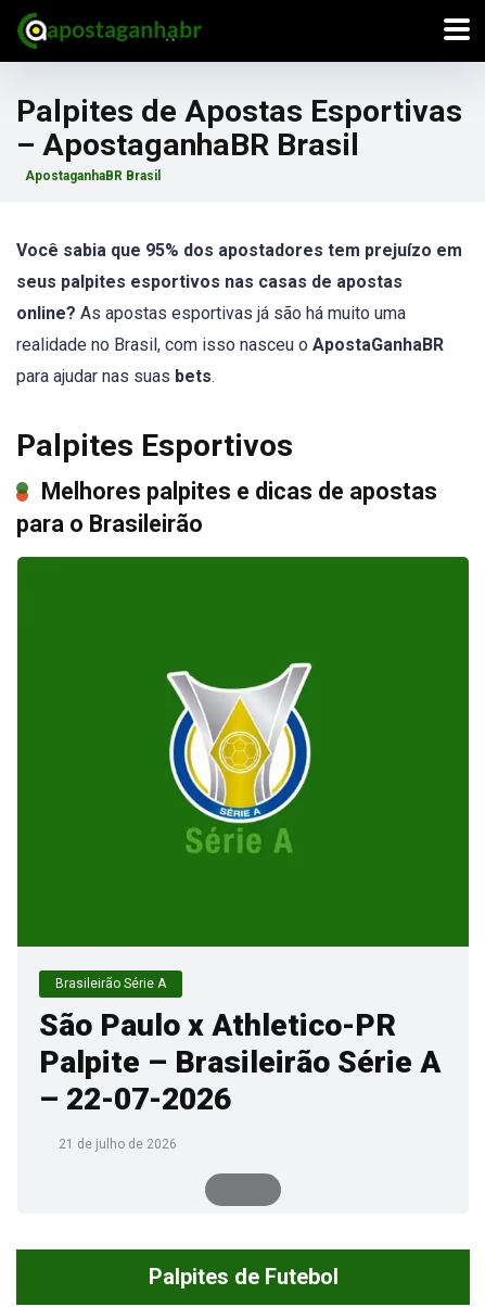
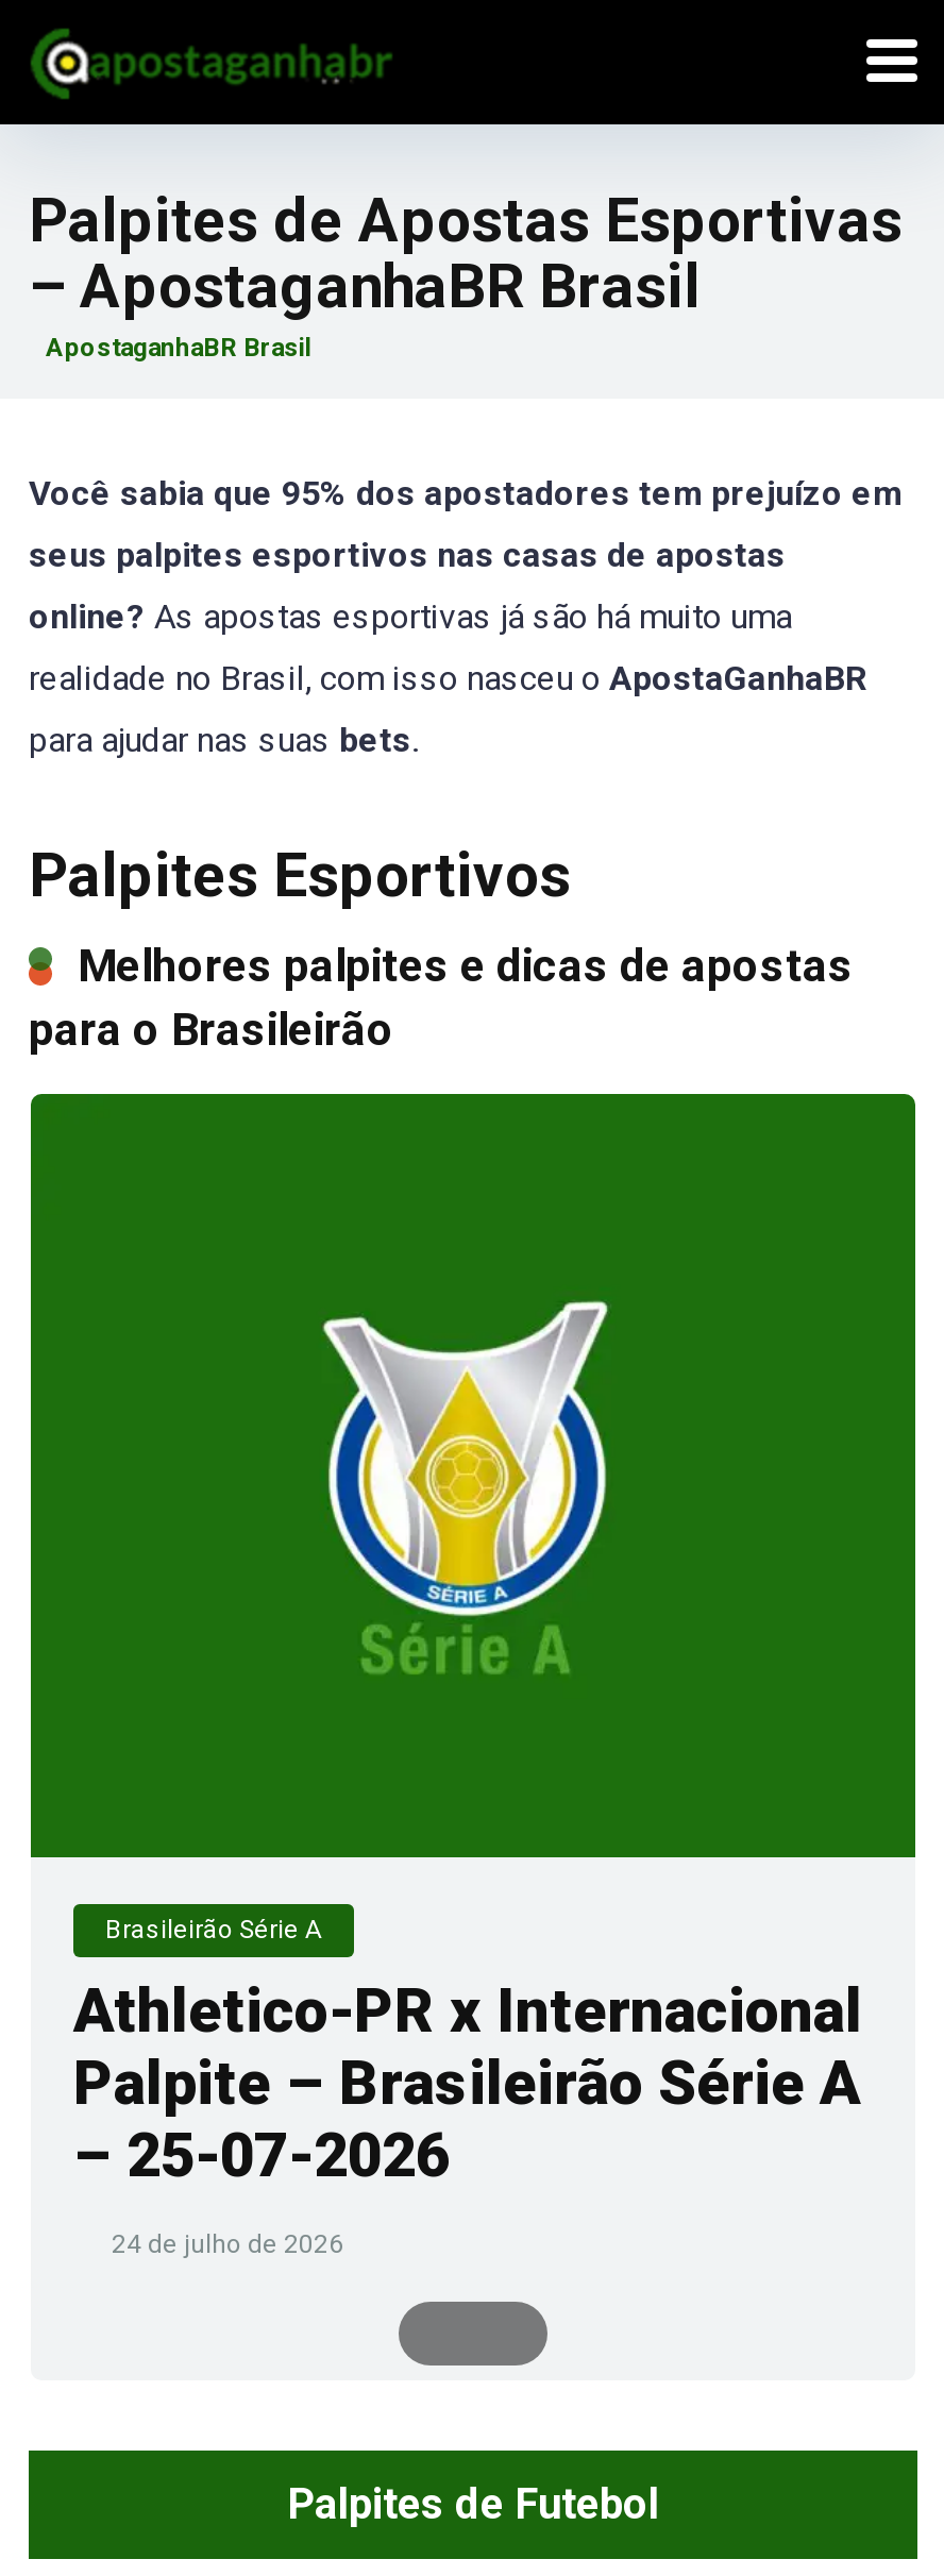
- São Paulo x Athletico-PR
+ Athletico-PR x Internacional

- – 22-07-2026
+ – 25-07-2026

- 21 de julho de 2026
+ 24 de julho de 2026
